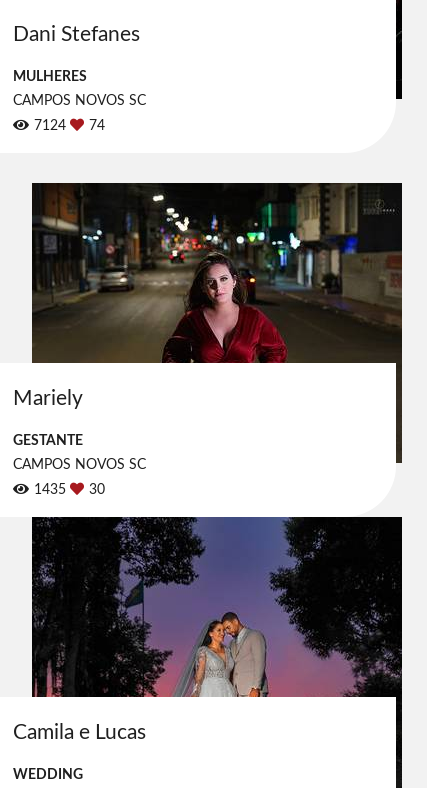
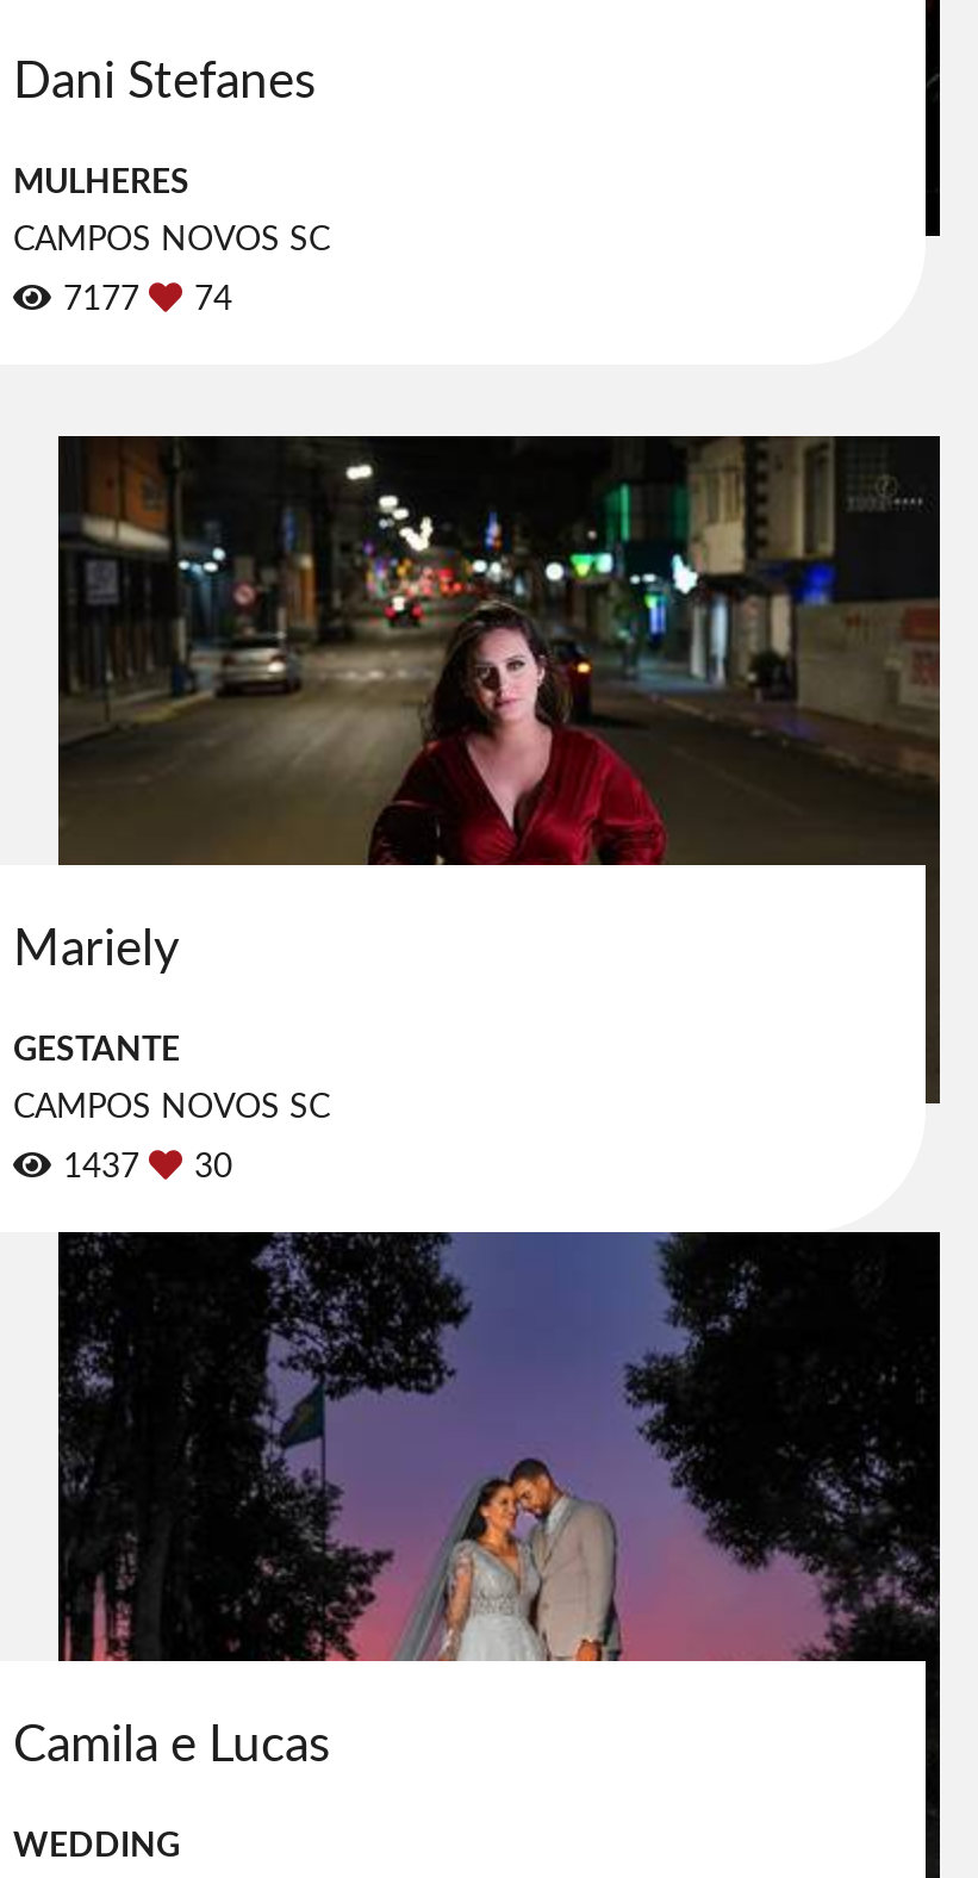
- 7124 74
+ 7177 74

- 1435 30
+ 1437 30
